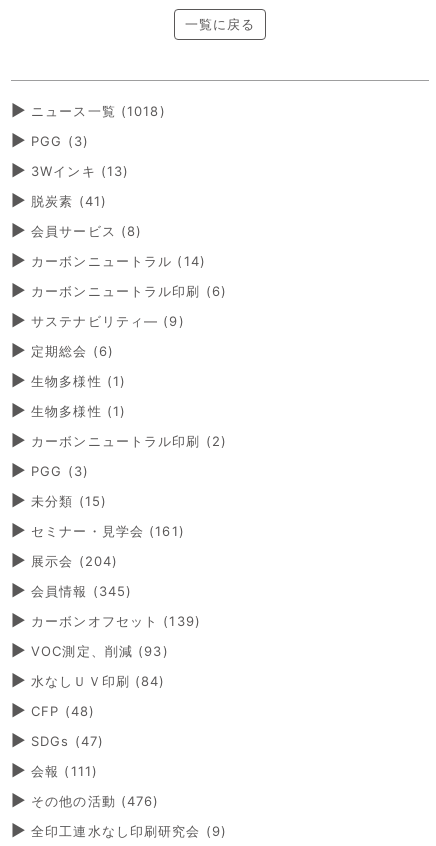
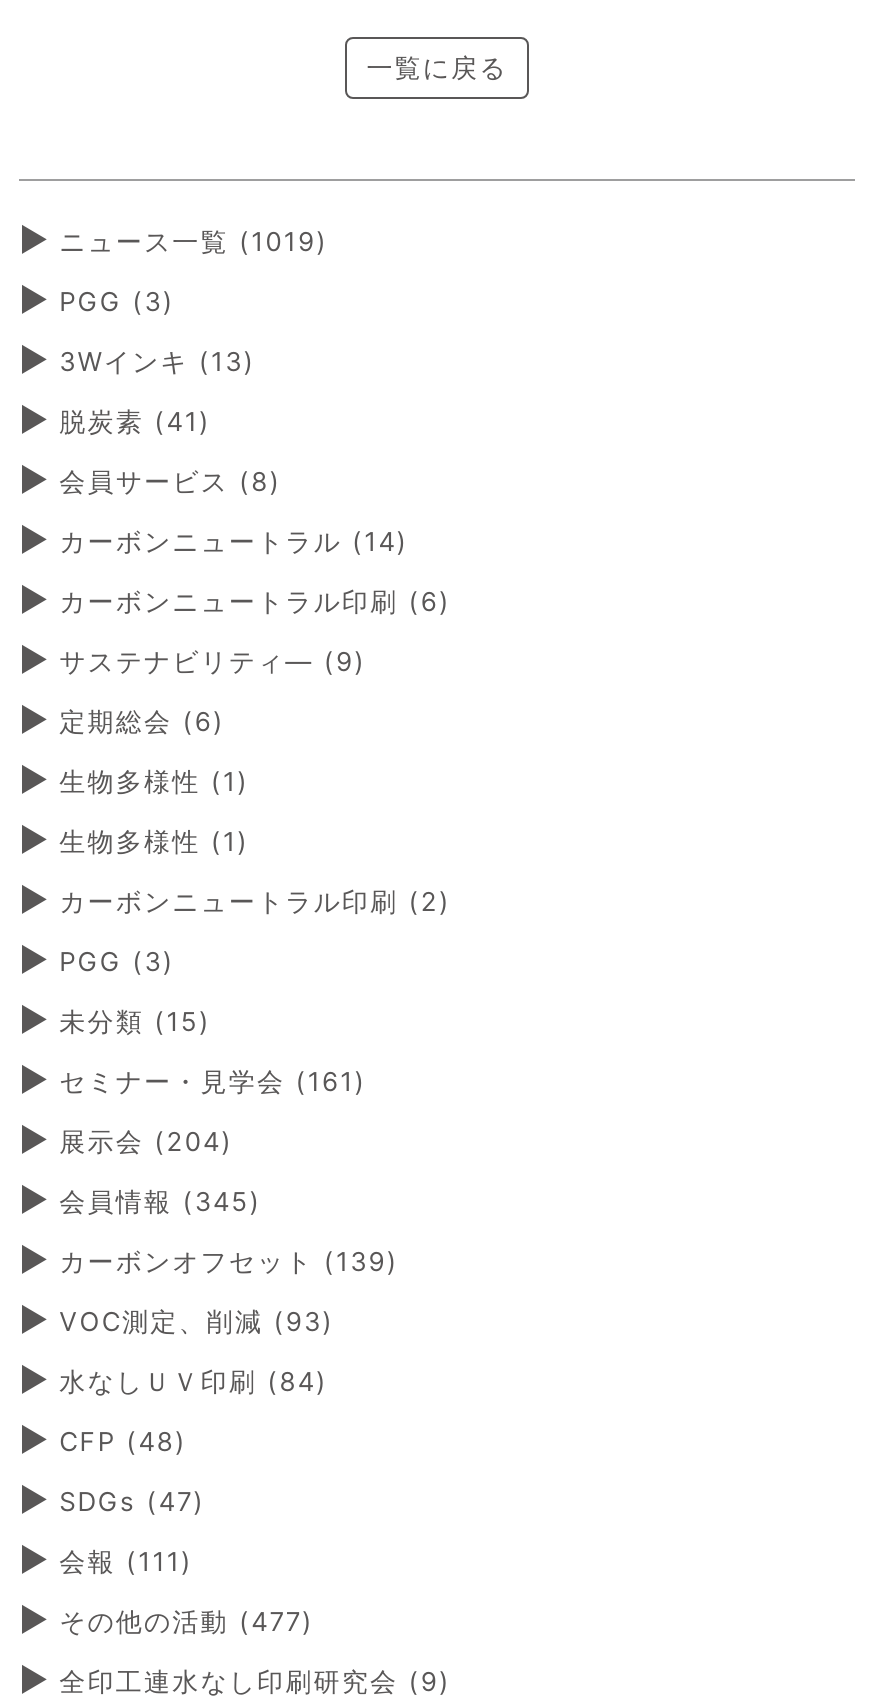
- ニュース一覧 (1018)
+ ニュース一覧 (1019)

- その他の活動(476)
+ その他の活動(477)
